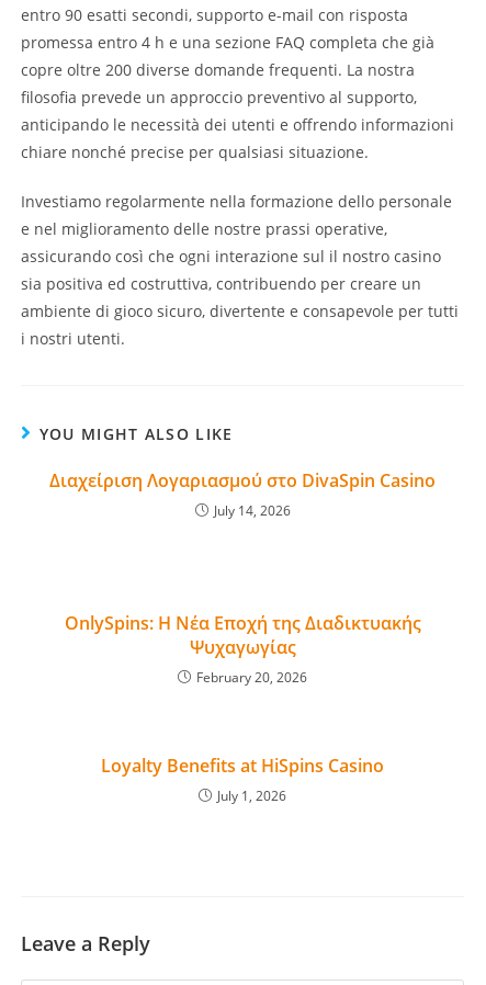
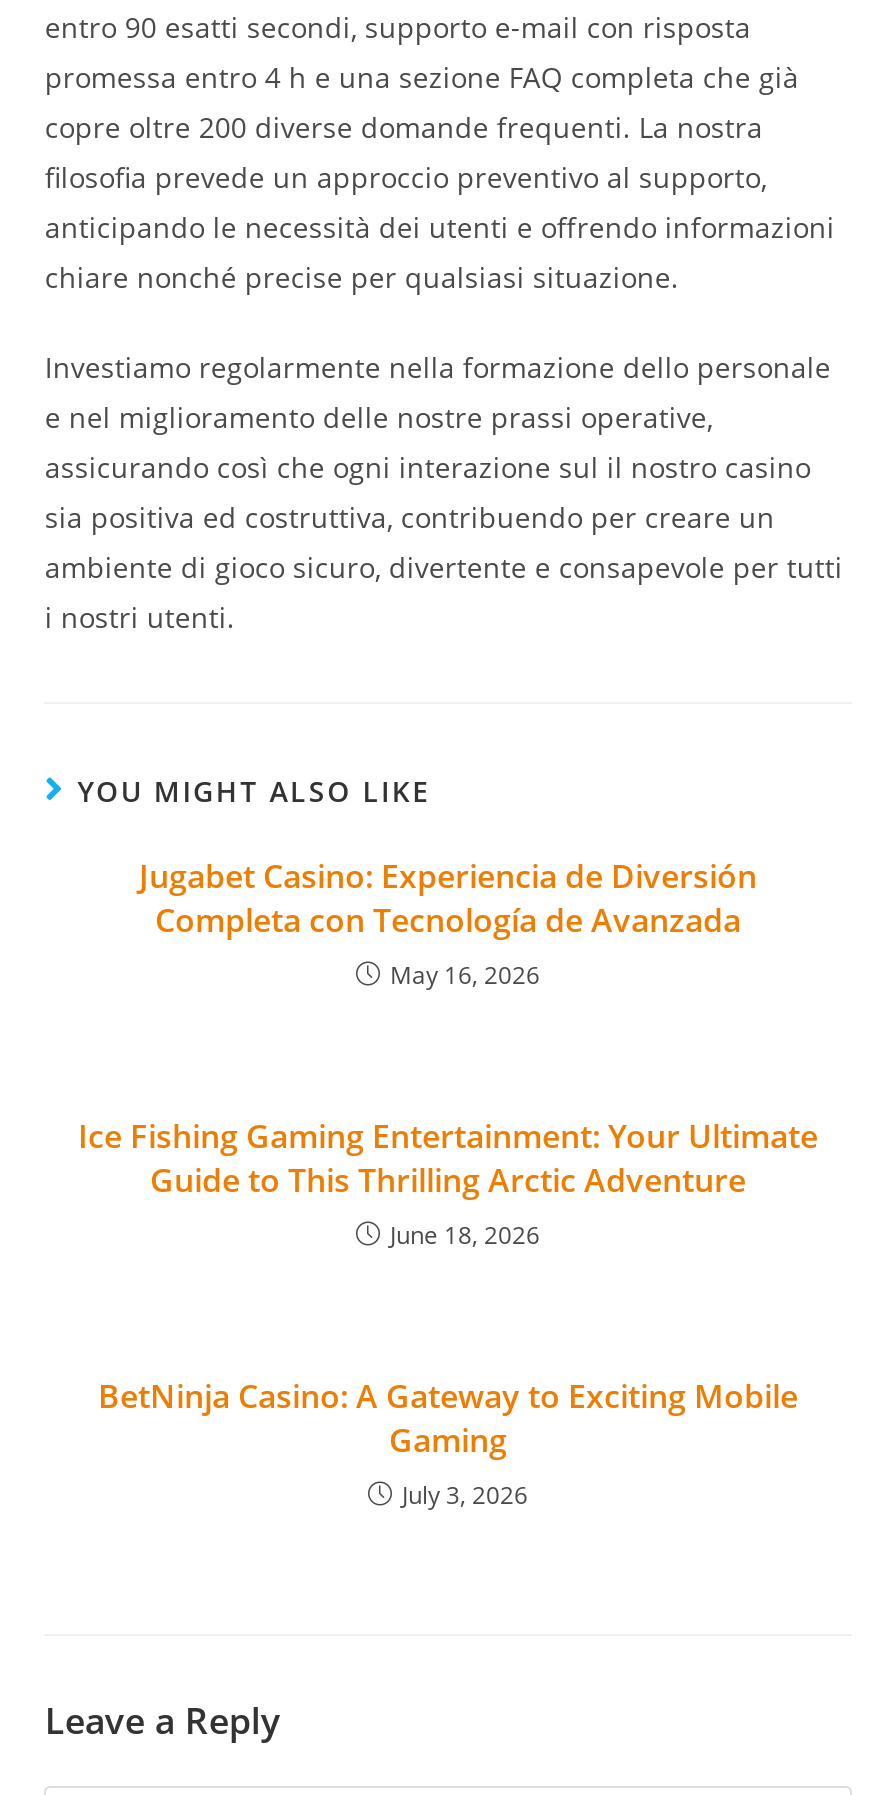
- Διαχείριση Λογαριασμού στο DivaSpin Casino
- July 14, 2026
+ Jugabet Casino: Experiencia de Diversión
+ Completa con Tecnología de Avanzada
+ May 16, 2026

- OnlySpins: Η Νέα Εποχή της Διαδικτυακής
- Ψυχαγωγίας
- February 20, 2026
+ Ice Fishing Gaming Entertainment: Your Ultimate
+ Guide to This Thrilling Arctic Adventure
+ June 18, 2026

- Loyalty Benefits at HiSpins Casino
- July 1, 2026
+ BetNinja Casino: A Gateway to Exciting Mobile
+ Gaming
+ July 3, 2026
